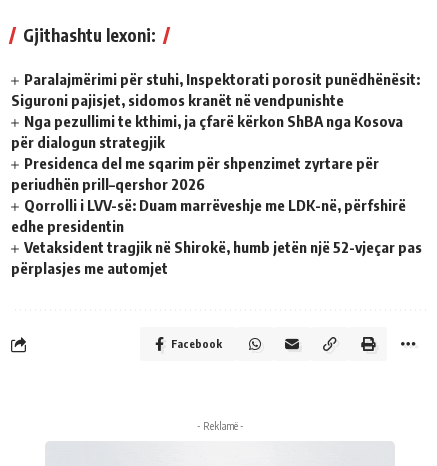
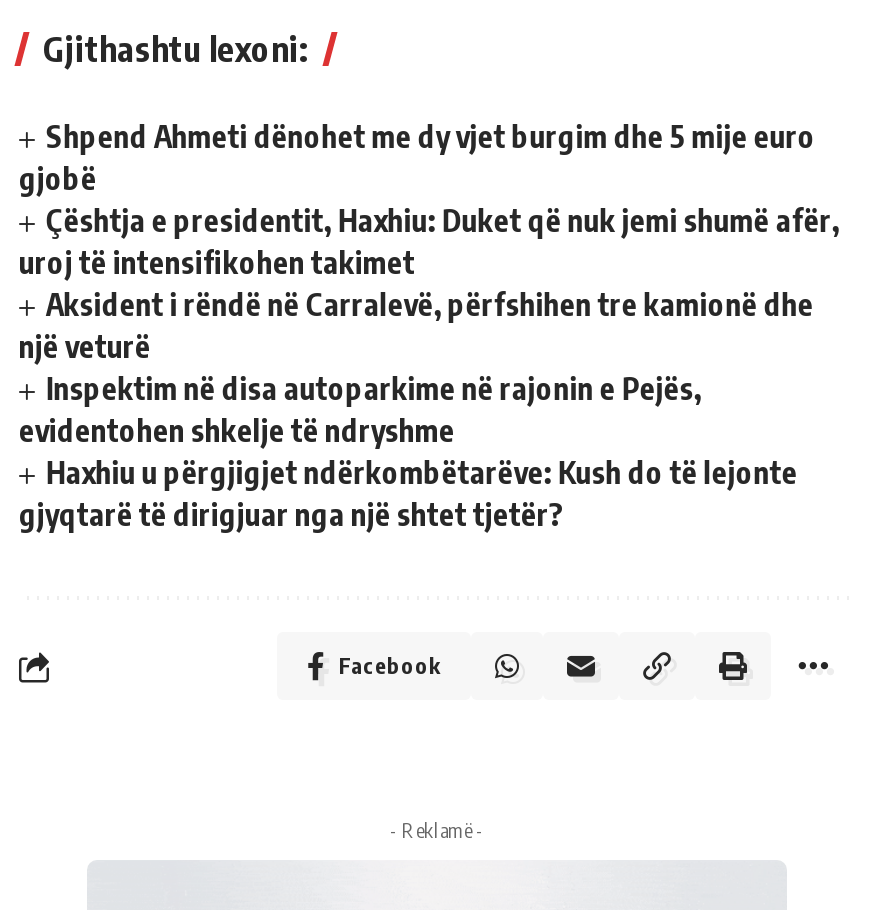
- Paralajmërimi për stuhi, Inspektorati porosit punëdhënësit:
- Siguroni pajisjet, sidomos kranët në vendpunishte
- Nga pezullimi te kthimi, ja çfarë kërkon ShBA nga Kosova
- për dialogun strategjik
- Presidenca del me sqarim për shpenzimet zyrtare për
- periudhën prill–qershor 2026
- Qorrolli i LVV-së: Duam marrëveshje me LDK-në, përfshirë
- edhe presidentin
- Vetaksident tragjik në Shirokë, humb jetën një 52-vjeçar pas
- përplasjes me automjet
+ Shpend Ahmeti dënohet me dy vjet burgim dhe 5 mije euro
+ gjobë
+ Çështja e presidentit, Haxhiu: Duket që nuk jemi shumë afër,
+ uroj të intensifikohen takimet
+ Aksident i rëndë në Carralevë, përfshihen tre kamionë dhe
+ një veturë
+ Inspektim në disa autoparkime në rajonin e Pejës,
+ evidentohen shkelje të ndryshme
+ Haxhiu u përgjigjet ndërkombëtarëve: Kush do të lejonte
+ gjyqtarë të dirigjuar nga një shtet tjetër?
